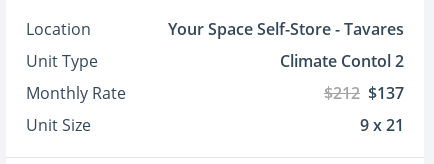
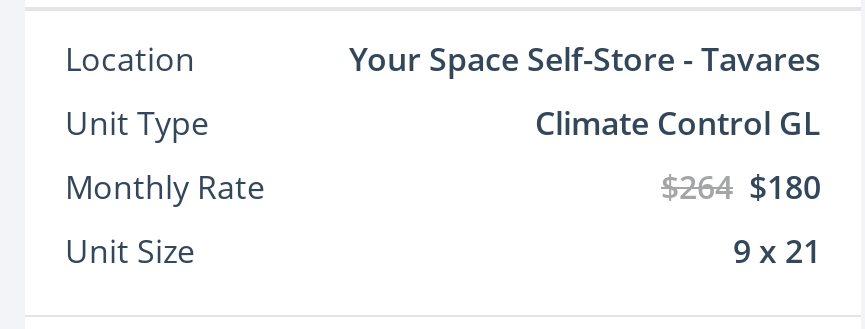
- Climate Contol 2
+ Climate Control GL

- $212 $137
+ $264 $180
